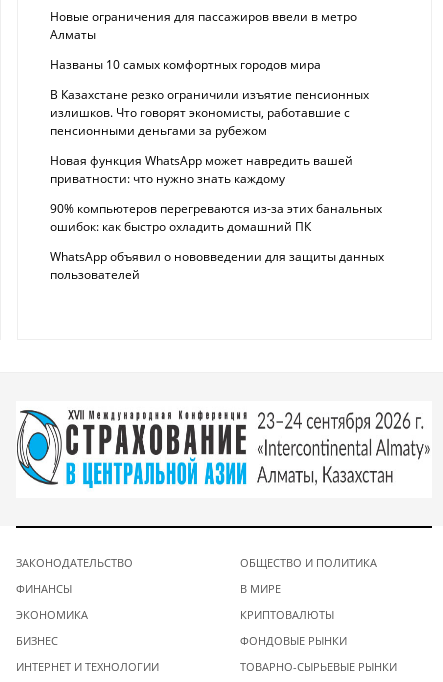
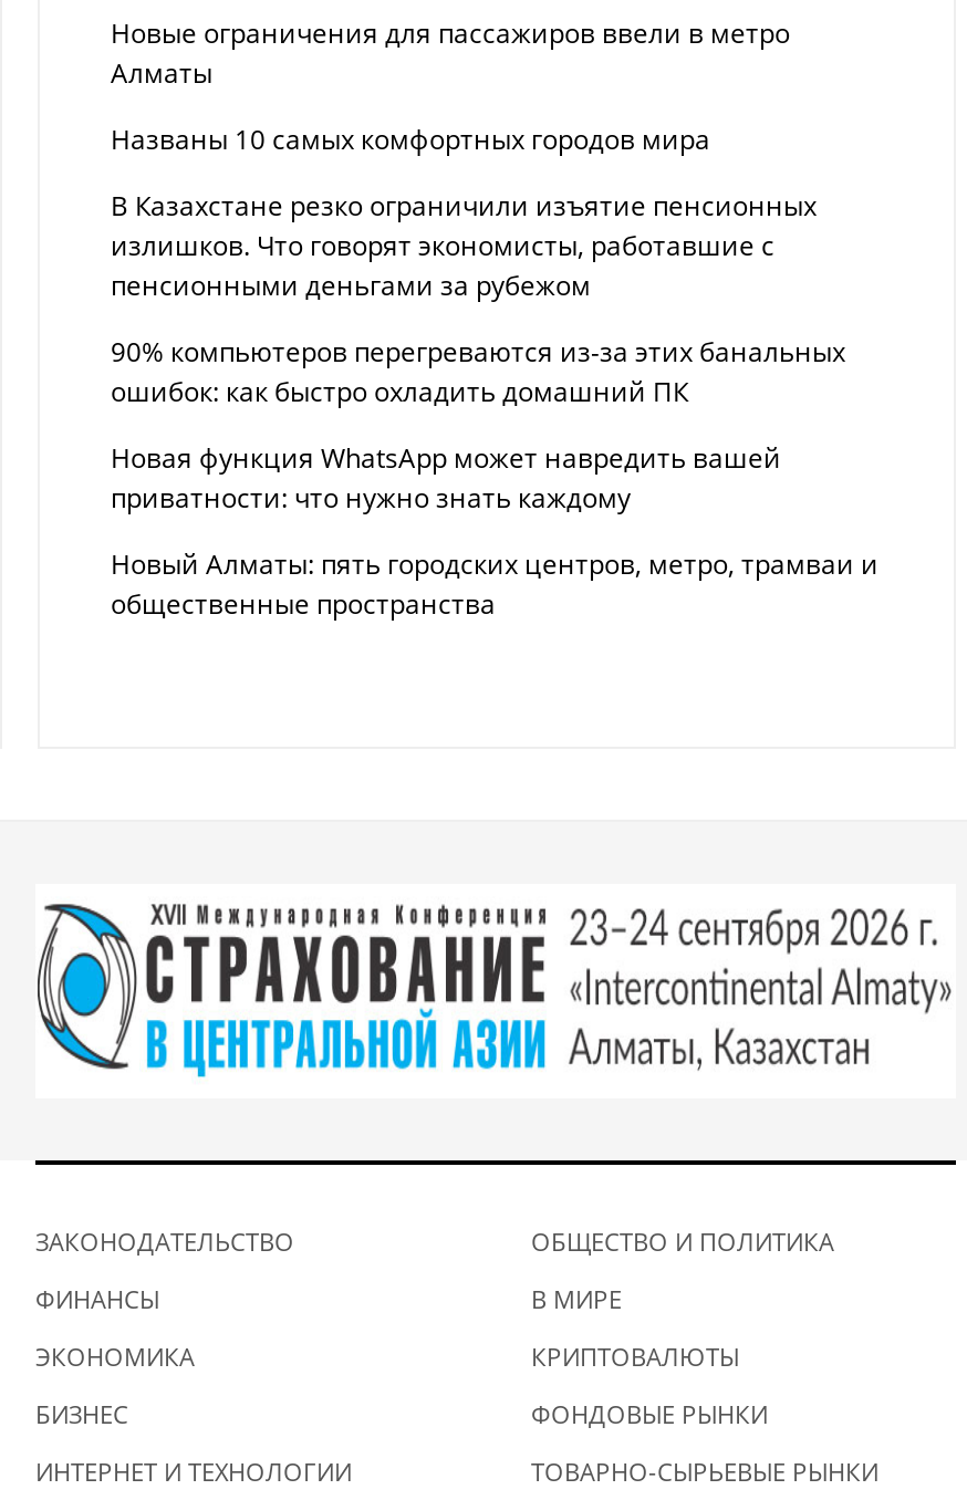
moved down: Новая функция WhatsApp может навредить вашей | приватности: что нужно знать каждому

moved up: 90% компьютеров перегреваются из-за этих банальных | ошибок: как быстро охладить домашний ПК

- WhatsApp объявил о нововведении для защиты данных
- пользователей
+ Новый Алматы: пять городских центров, метро, трамваи и
+ общественные пространства
